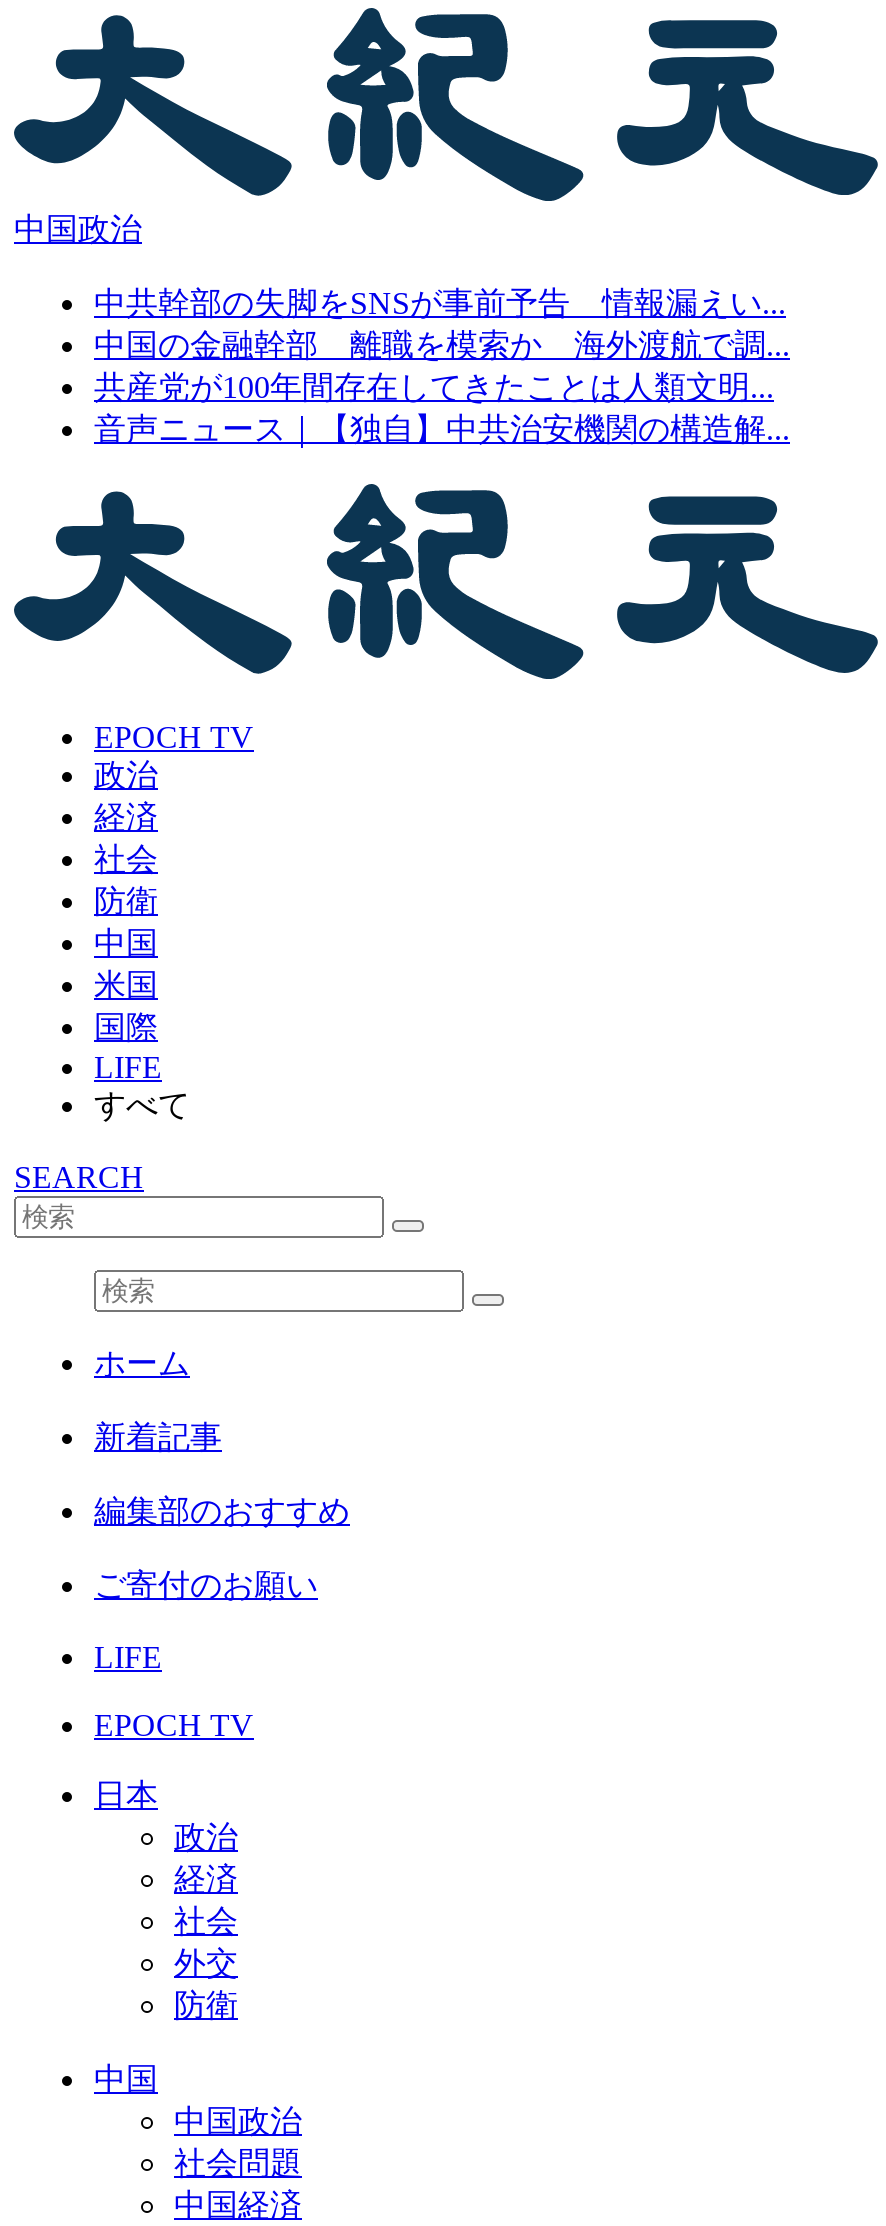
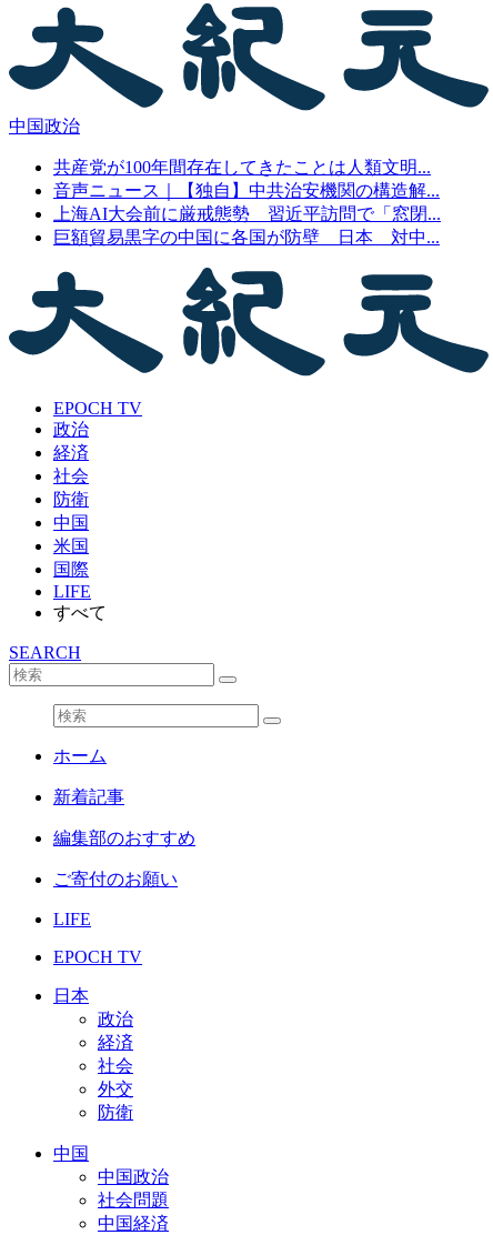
- 中共幹部の失脚をSNSが事前予告 情報漏えい...
- 中国の金融幹部 離職を模索か 海外渡航で調...

moved up: 共産党が100年間存在してきたことは人類文明... | 音声ニュース｜【独自】中共治安機関の構造解...

+ 上海AI大会前に厳戒態勢 習近平訪問で「窓閉...
+ 巨額貿易黒字の中国に各国が防壁 日本 対中...
